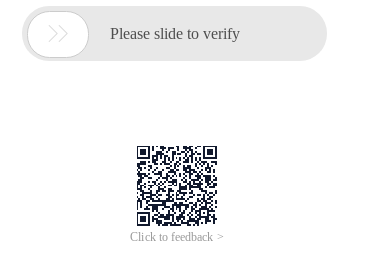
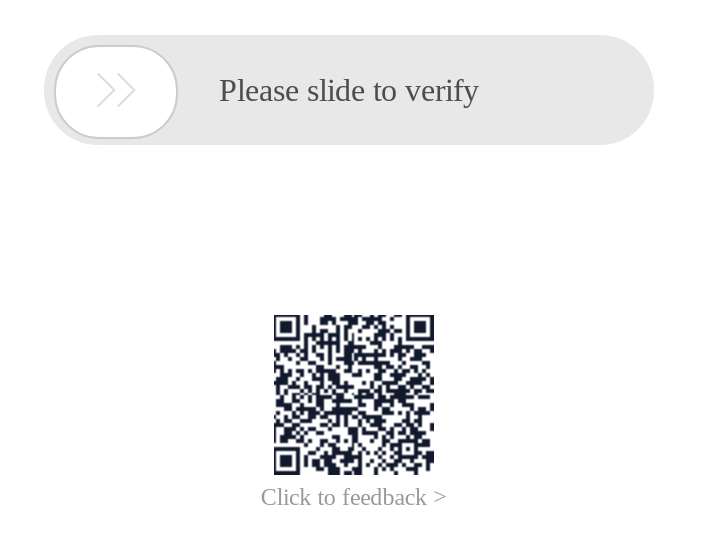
- [image]
+ [image]
